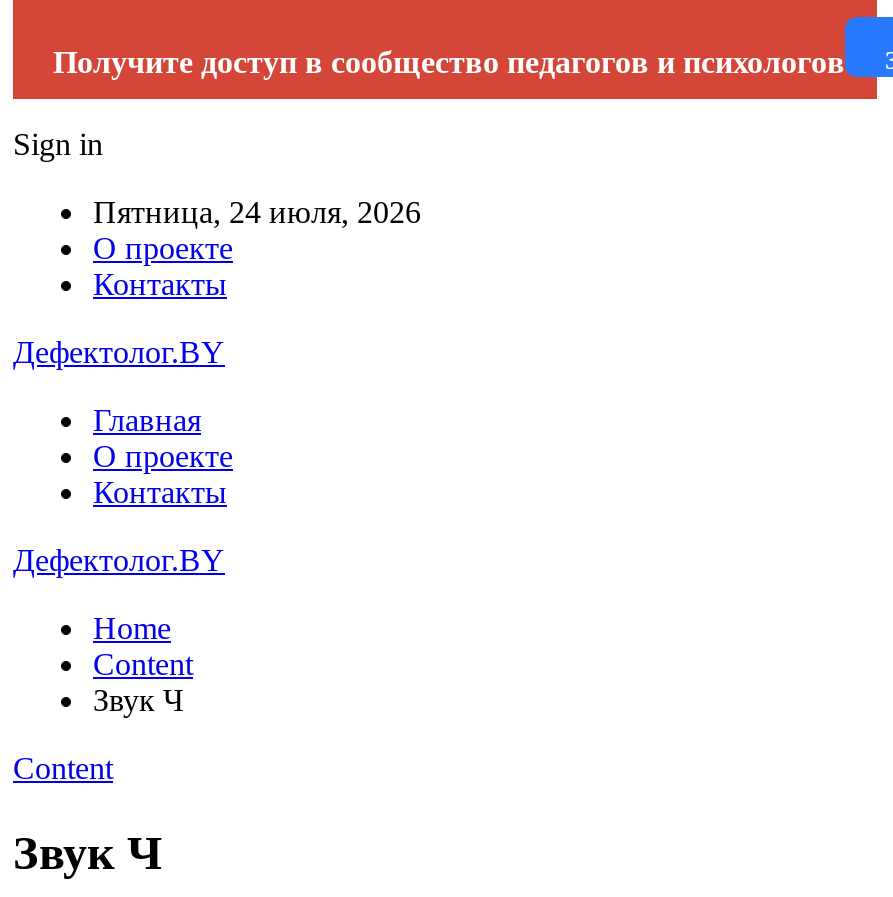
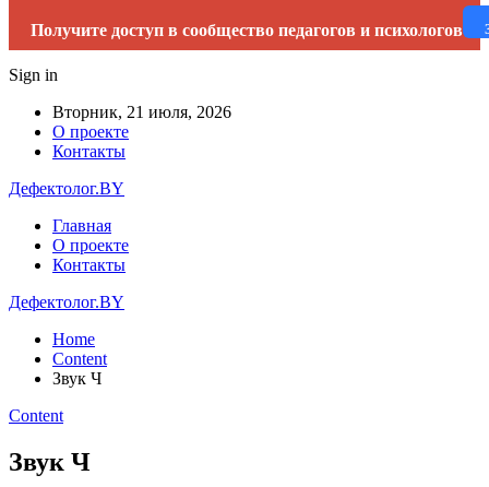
- Пятница, 24 июля, 2026
+ Вторник, 21 июля, 2026
